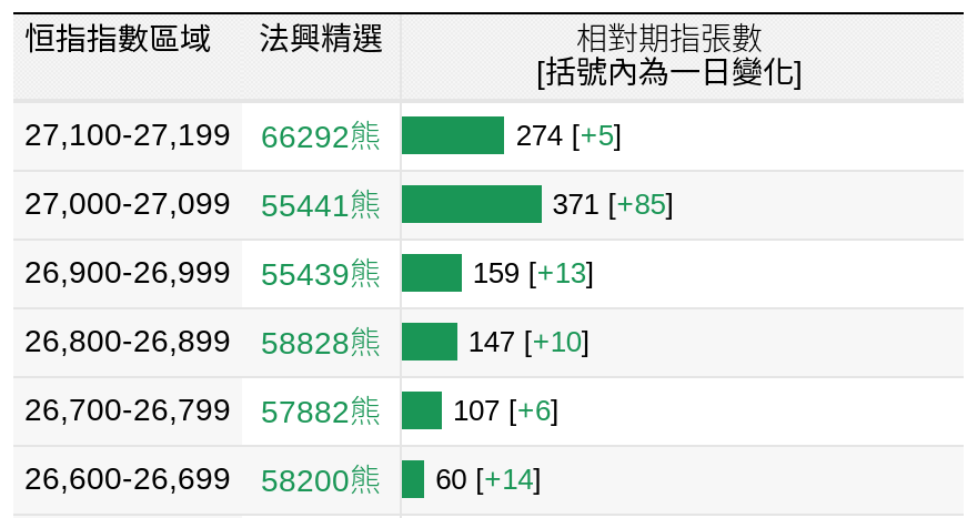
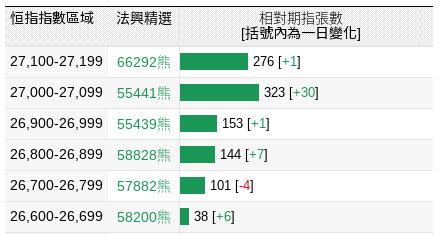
- 274 [+5]
+ 276 [+1]

- 371 [+85]
+ 323 [+30]

- 159 [+13]
+ 153 [+1]

- 147 [+10]
+ 144 [+7]

- 107 [+6]
+ 101 [-4]

- 26,600-26,699 58200熊 60 [+14]
+ 26,600-26,699 58200熊 38 [+6]
